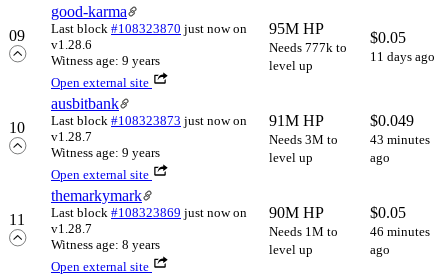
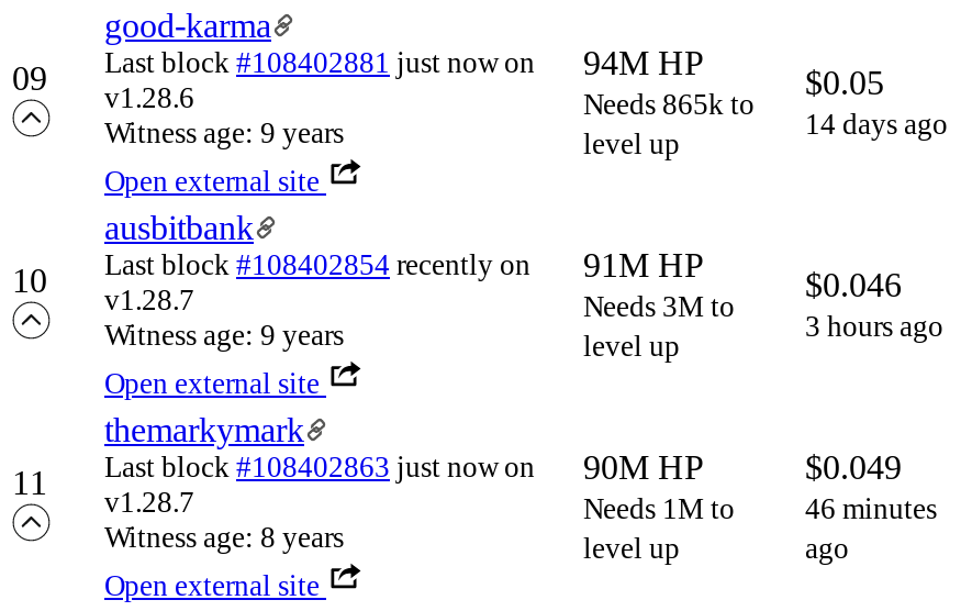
- Last block #108323870 just now on
+ Last block #108402881 just now on

- 95M HP
+ 94M HP

- Needs 777k to
+ Needs 865k to

- 11 days ago
+ 14 days ago

- Last block #108323873 just now on
+ Last block #108402854 recently on

- $0.049
- 43 minutes
- ago
+ $0.046
+ 3 hours ago

- Last block #108323869 just now on
+ Last block #108402863 just now on

- $0.05
+ $0.049
